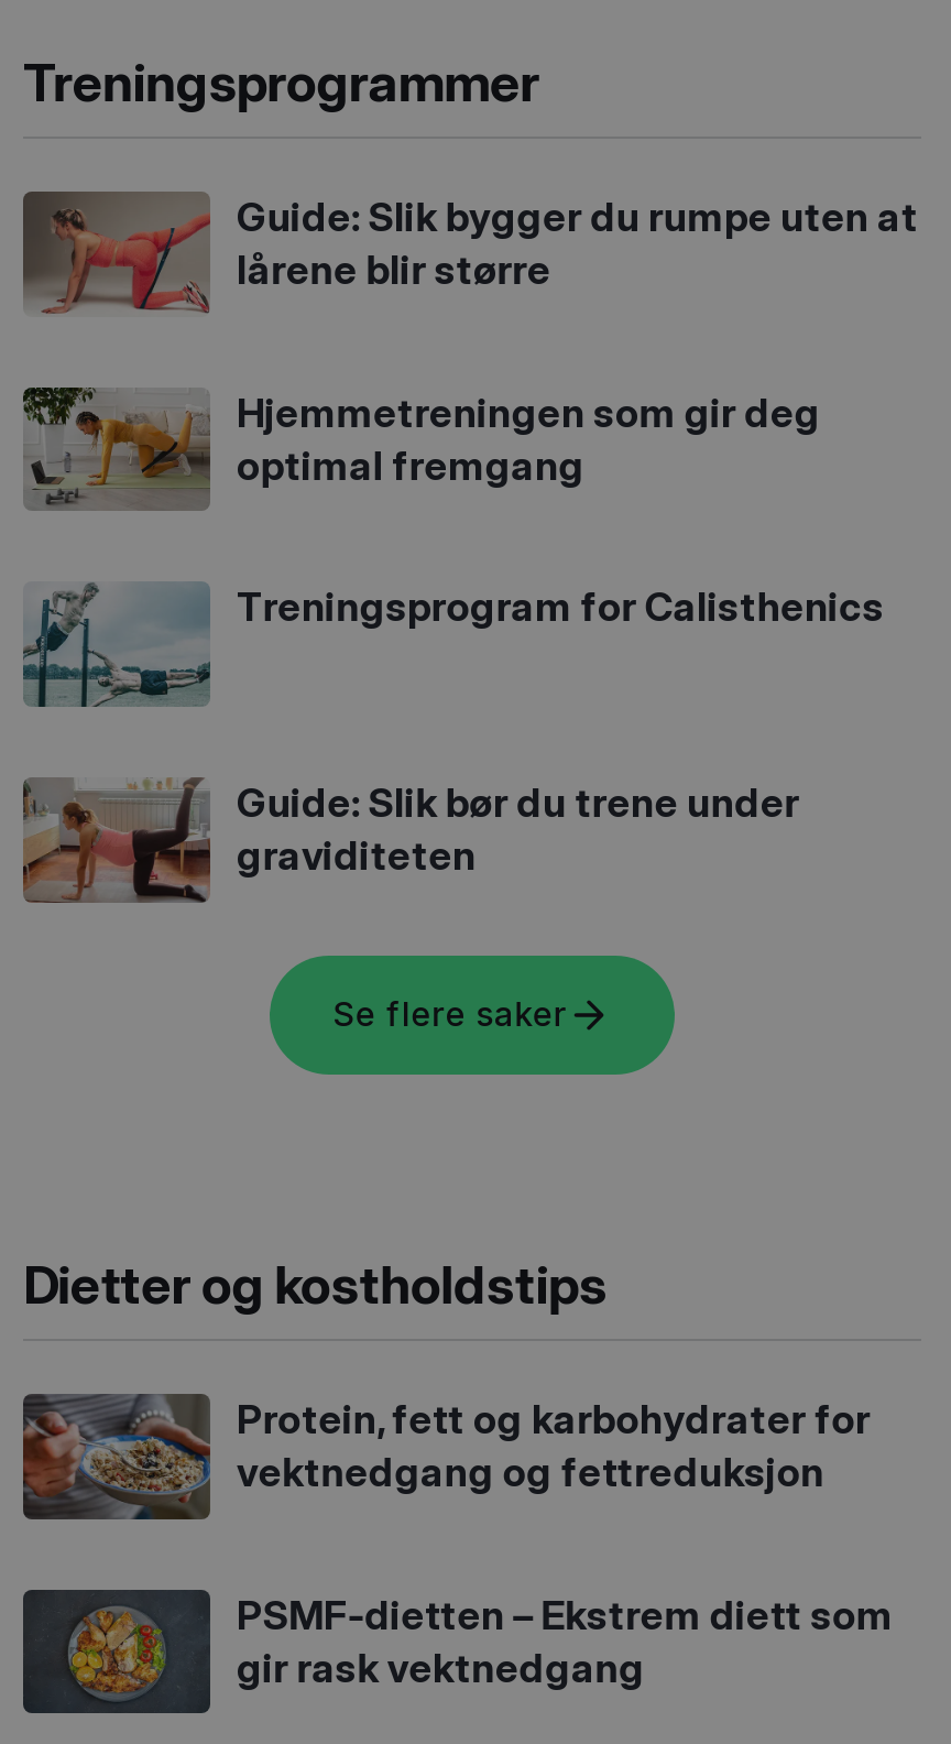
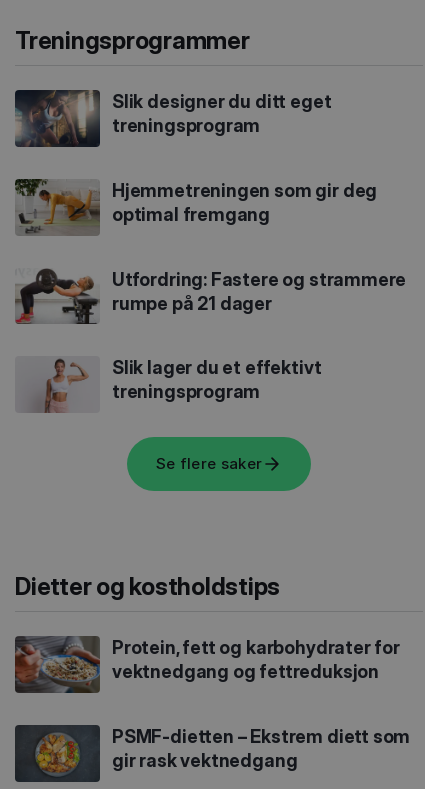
- [image]
- Guide: Slik bygger du rumpe uten at
- lårene blir større
+ [image]
+ Slik designer du ditt eget
+ treningsprogram

- [image]
- Treningsprogram for Calisthenics
+ [image]
+ Utfordring: Fastere og strammere
+ rumpe på 21 dager

- [image]
- Guide: Slik bør du trene under
- graviditeten
+ [image]
+ Slik lager du et effektivt
+ treningsprogram
